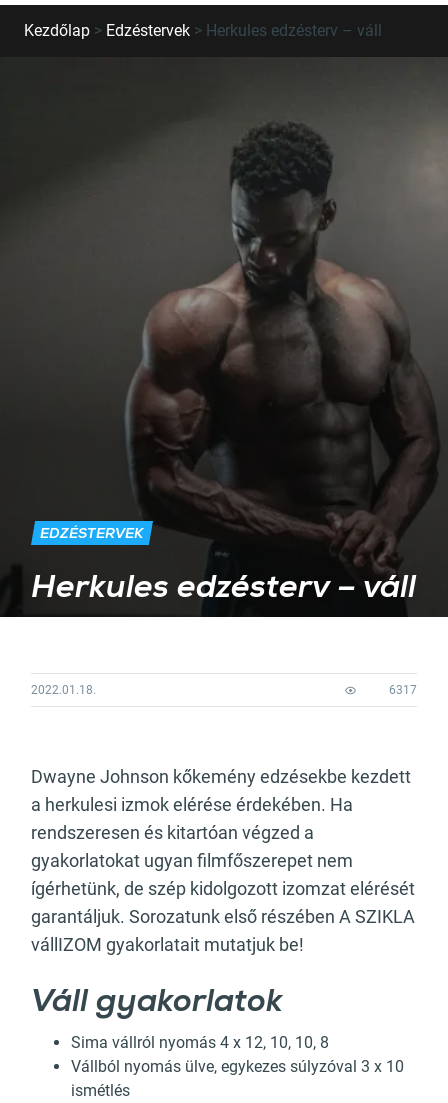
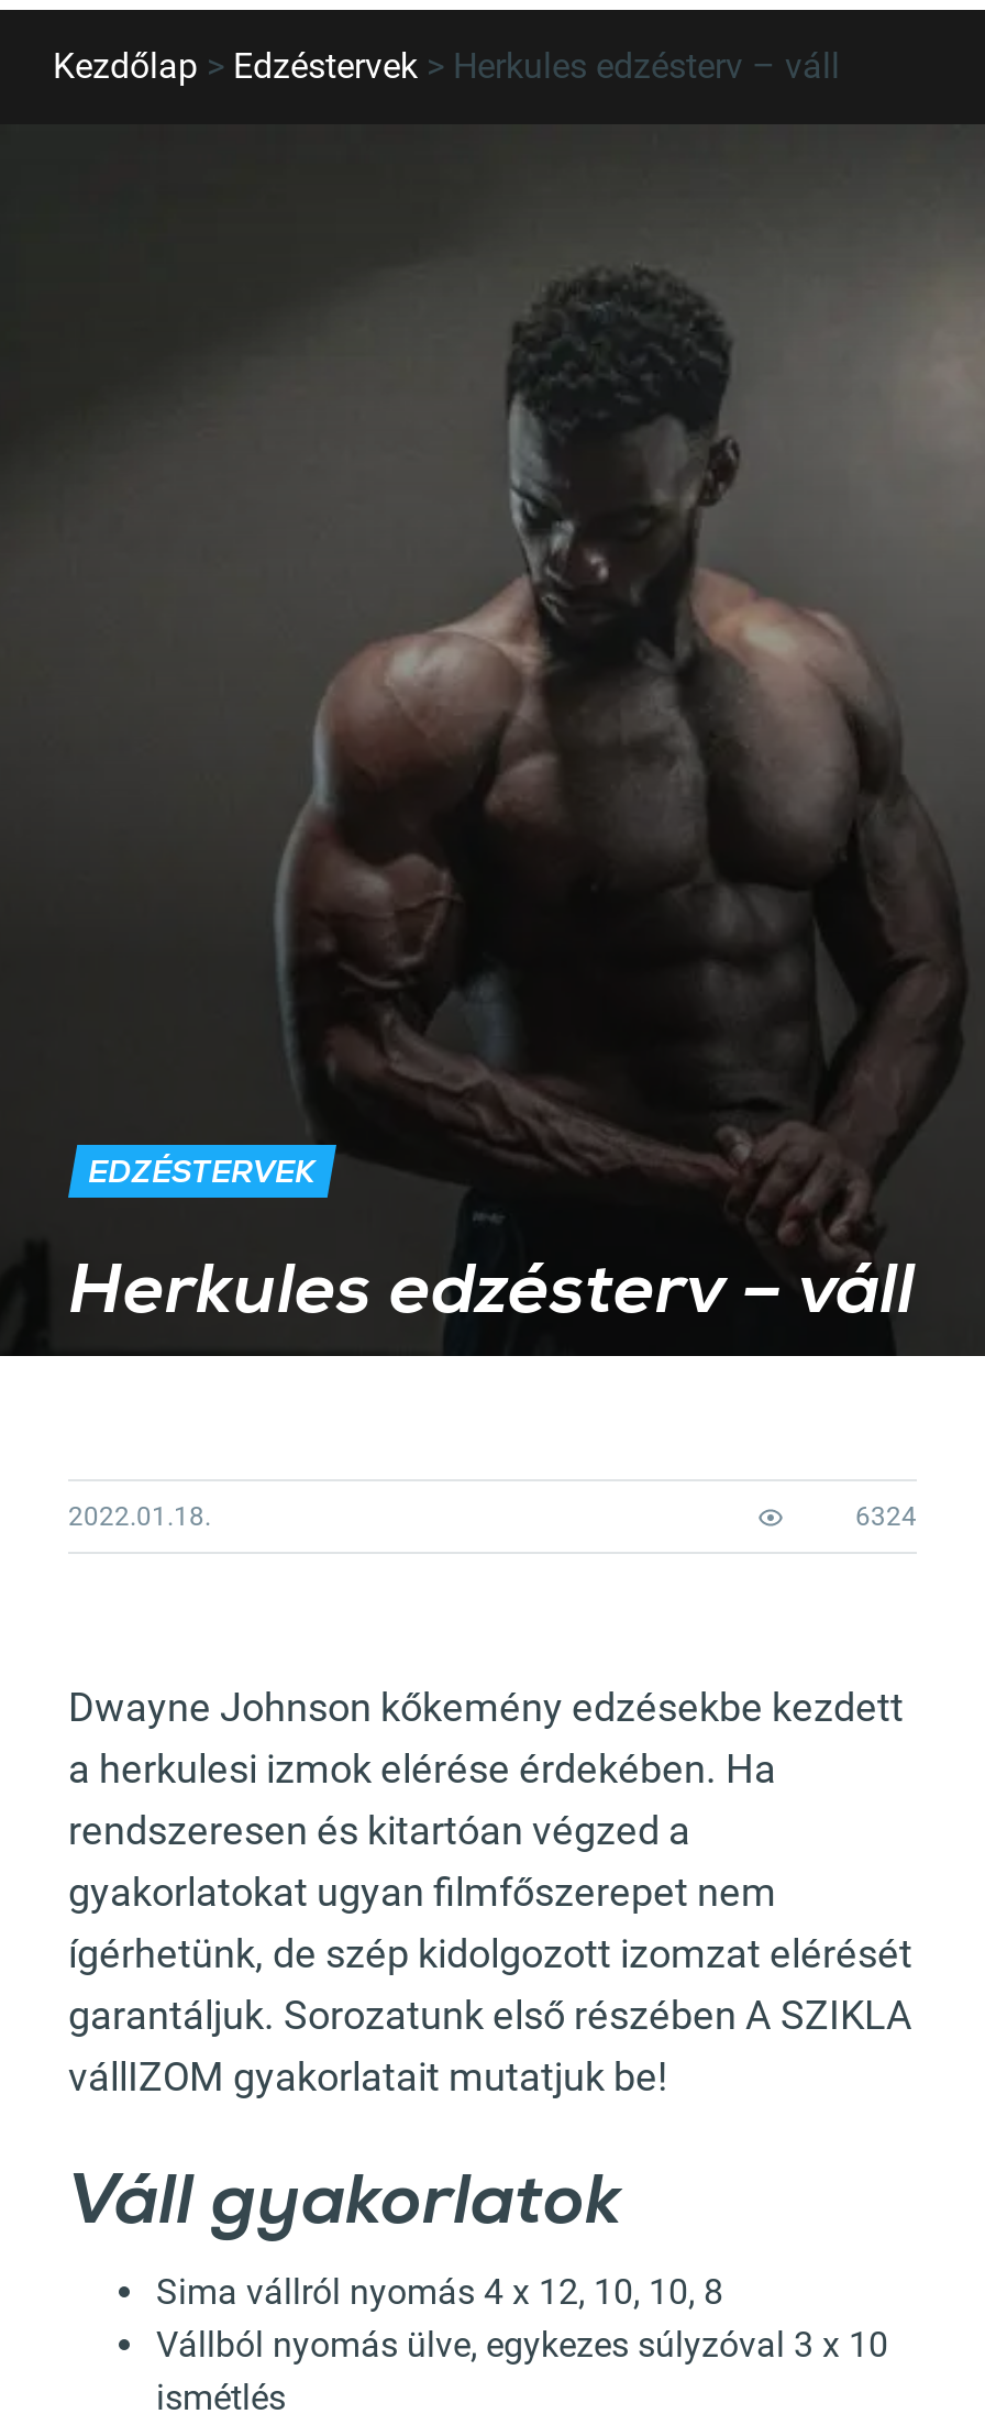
- 6317
+ 6324
